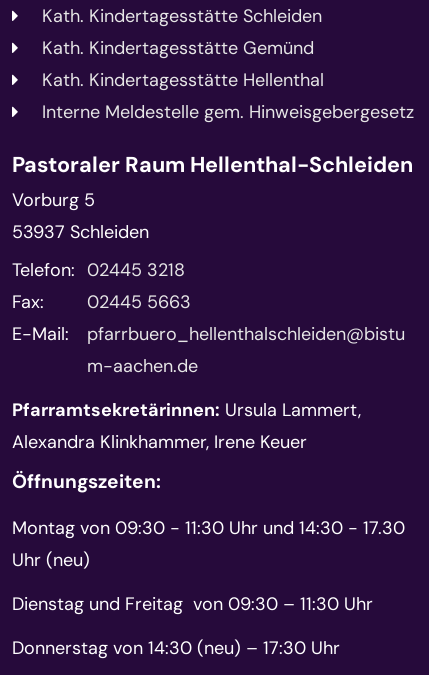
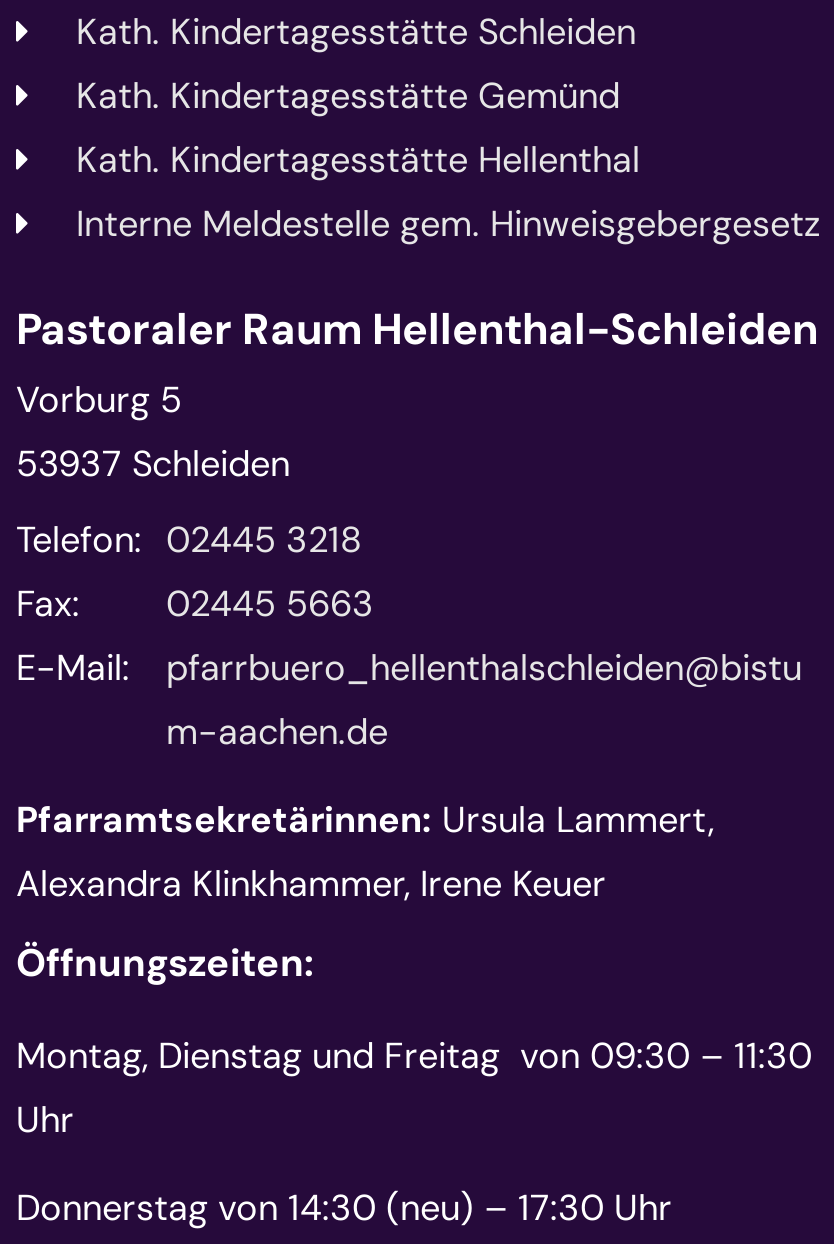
- Montag von 09:30 - 11:30 Uhr und 14:30 - 17.30
- Uhr (neu)
- Dienstag und Freitag von 09:30 – 11:30 Uhr
+ Montag, Dienstag und Freitag von 09:30 – 11:30
+ Uhr
